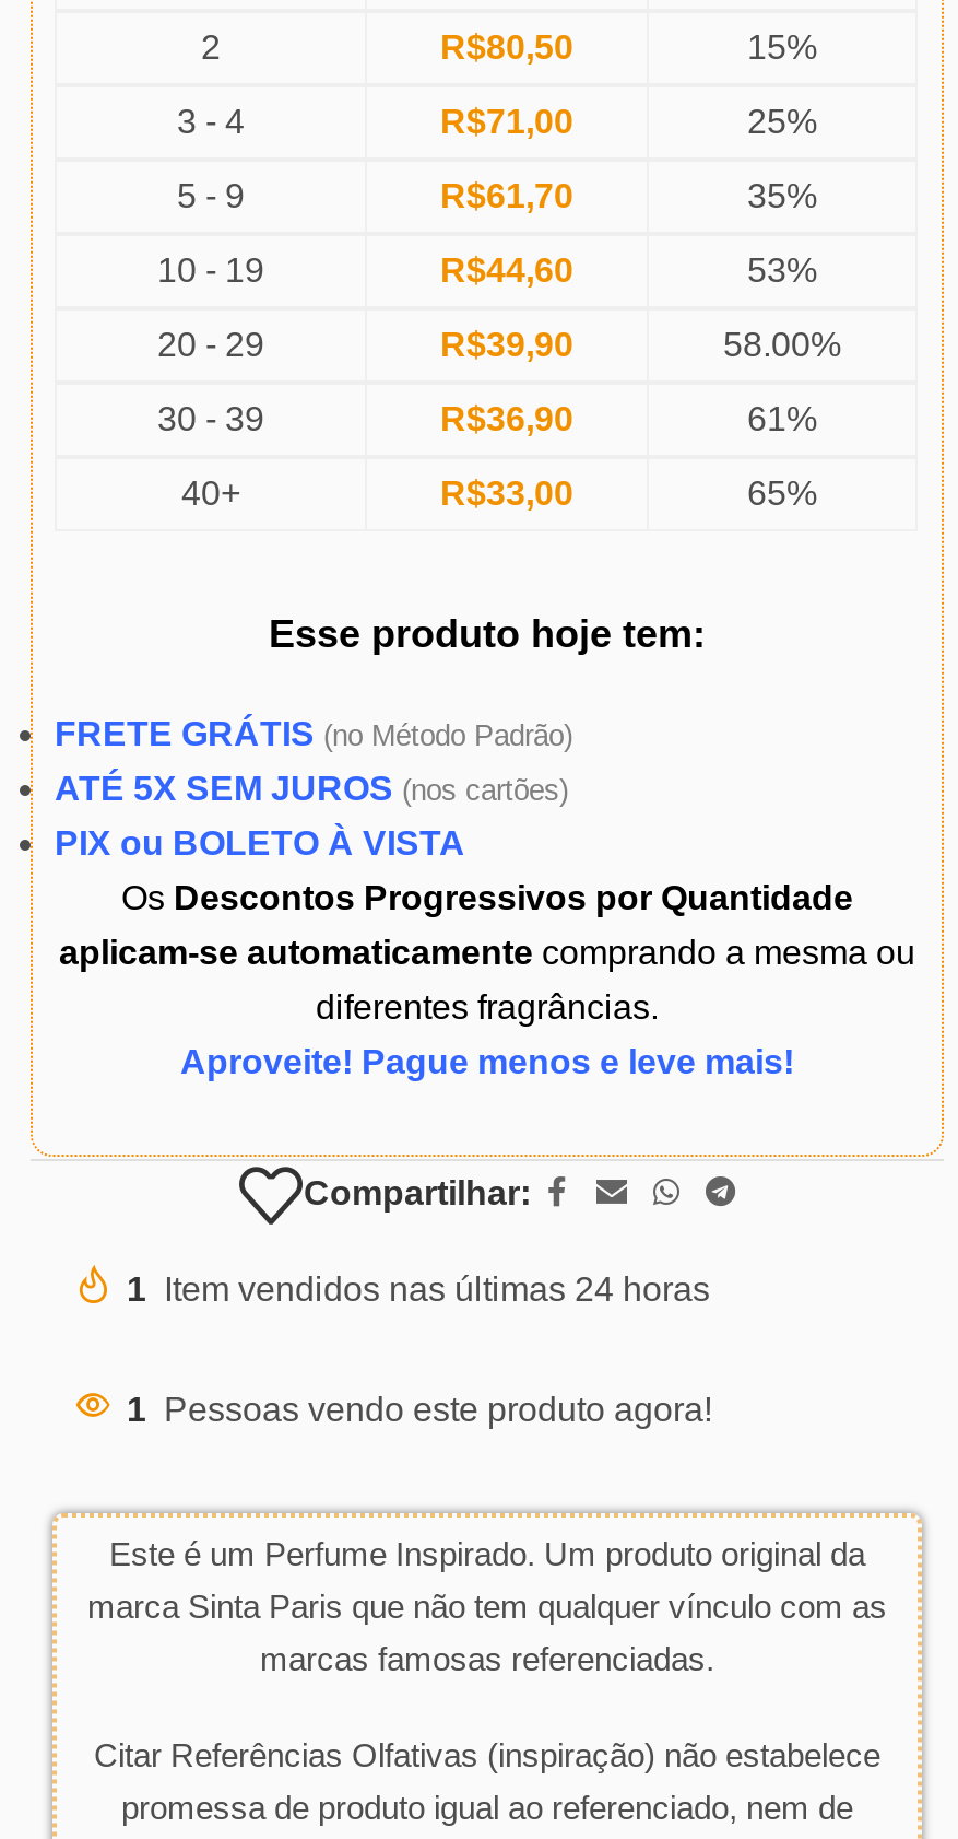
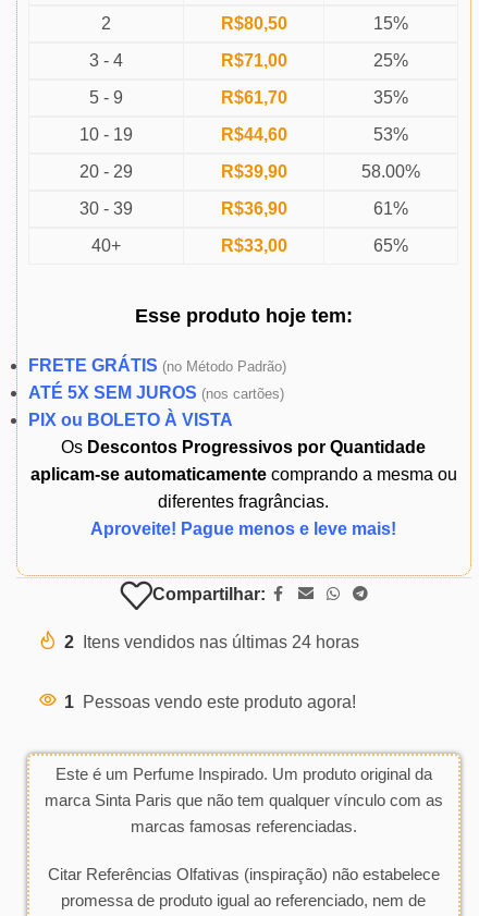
- 1 Item vendidos nas últimas 24 horas
+ 2 Itens vendidos nas últimas 24 horas
